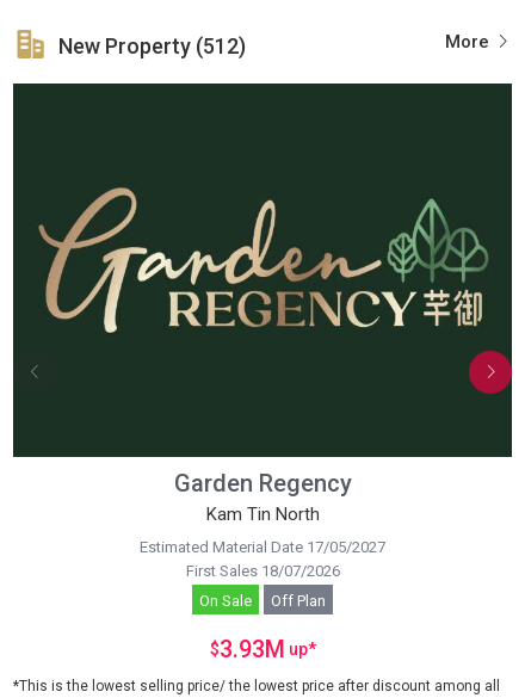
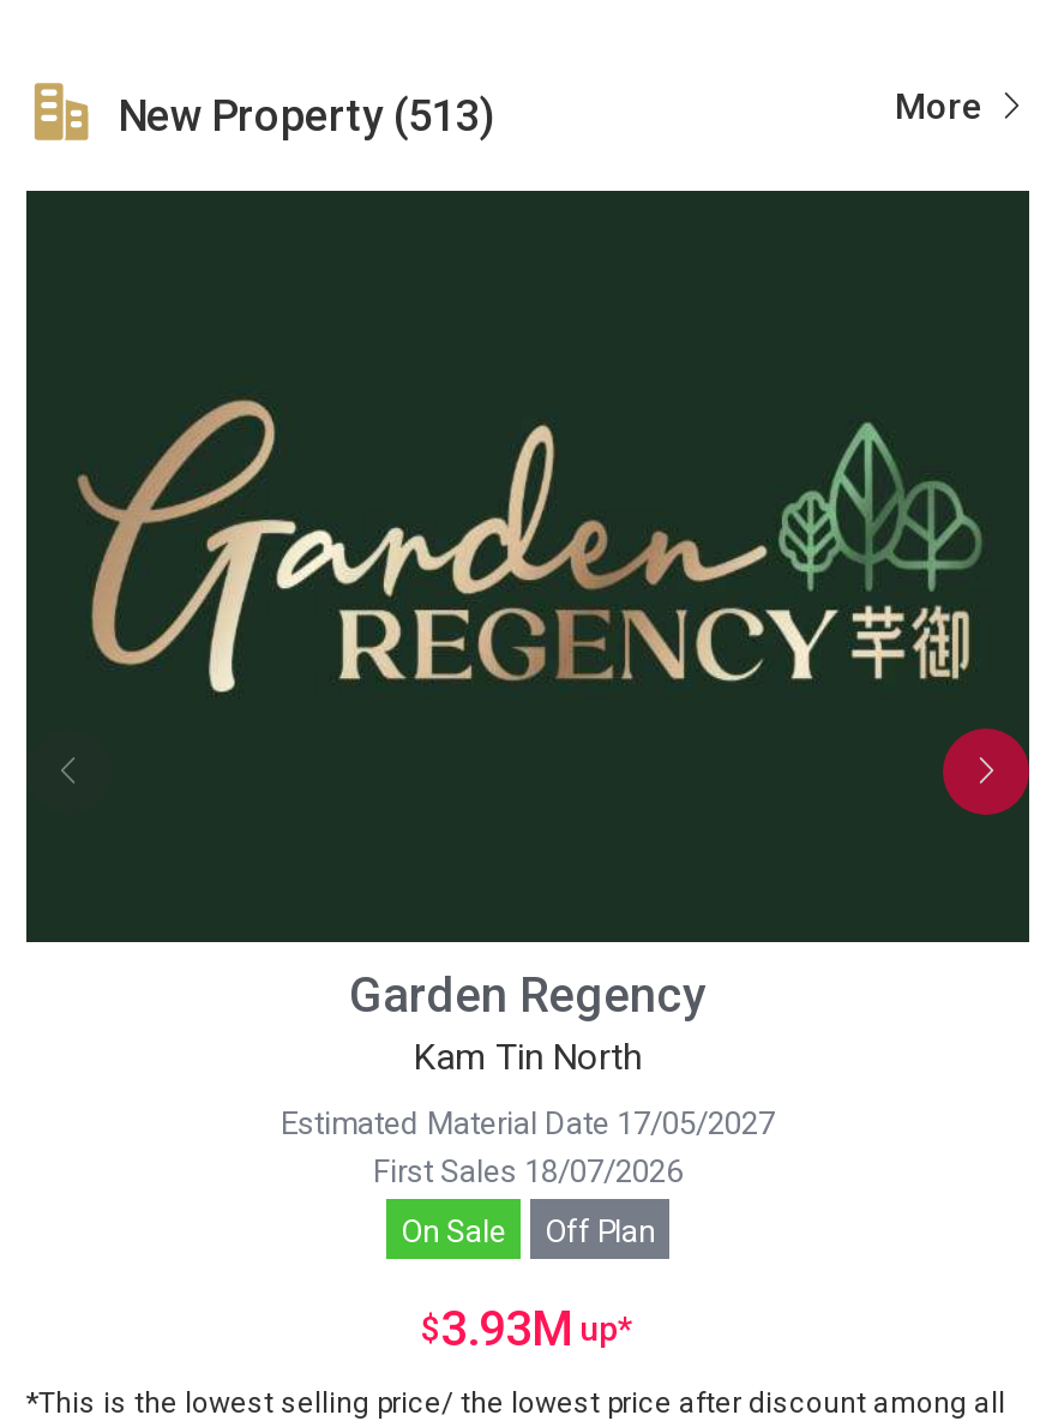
- New Property (512)
+ New Property (513)
